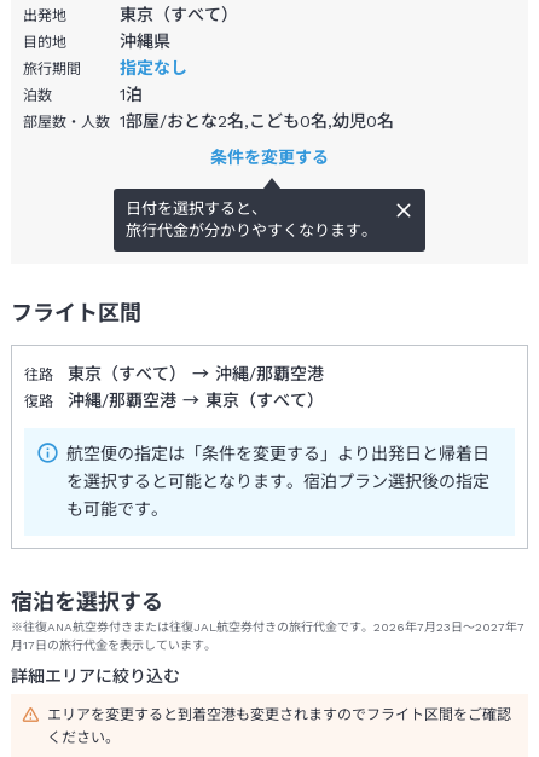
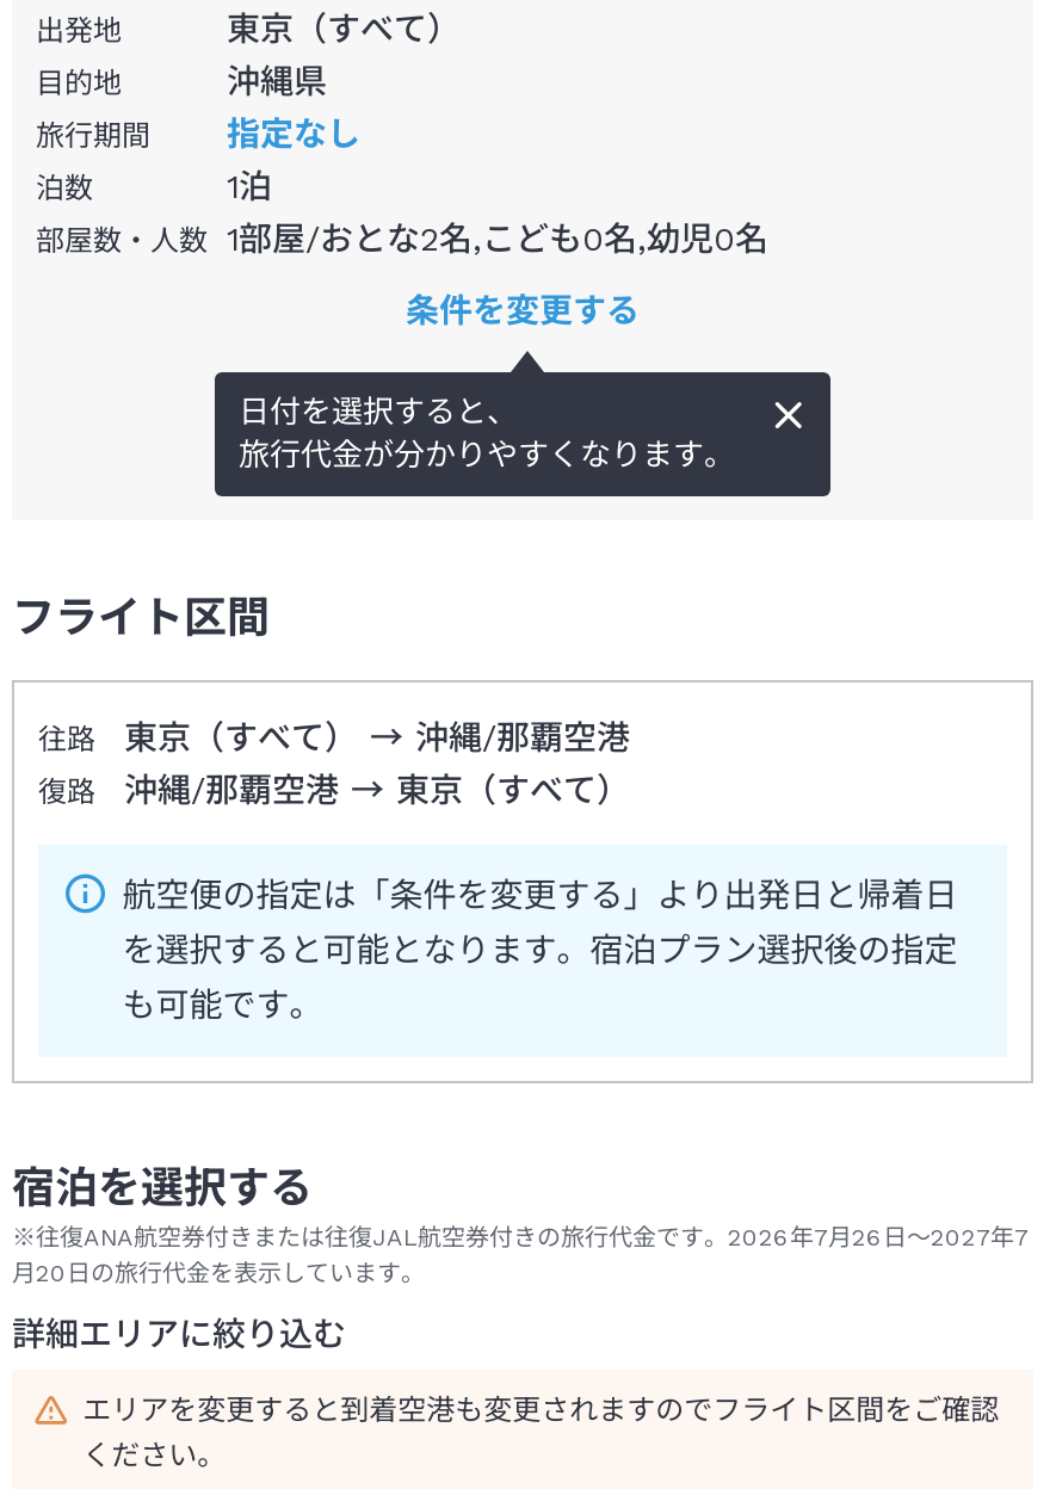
- ※往復ANA航空券付きまたは往復JAL航空券付きの旅行代金です。2026年7月23日～2027年7
+ ※往復ANA航空券付きまたは往復JAL航空券付きの旅行代金です。2026年7月26日～2027年7

- 月17日の旅行代金を表示しています。
+ 月20日の旅行代金を表示しています。
